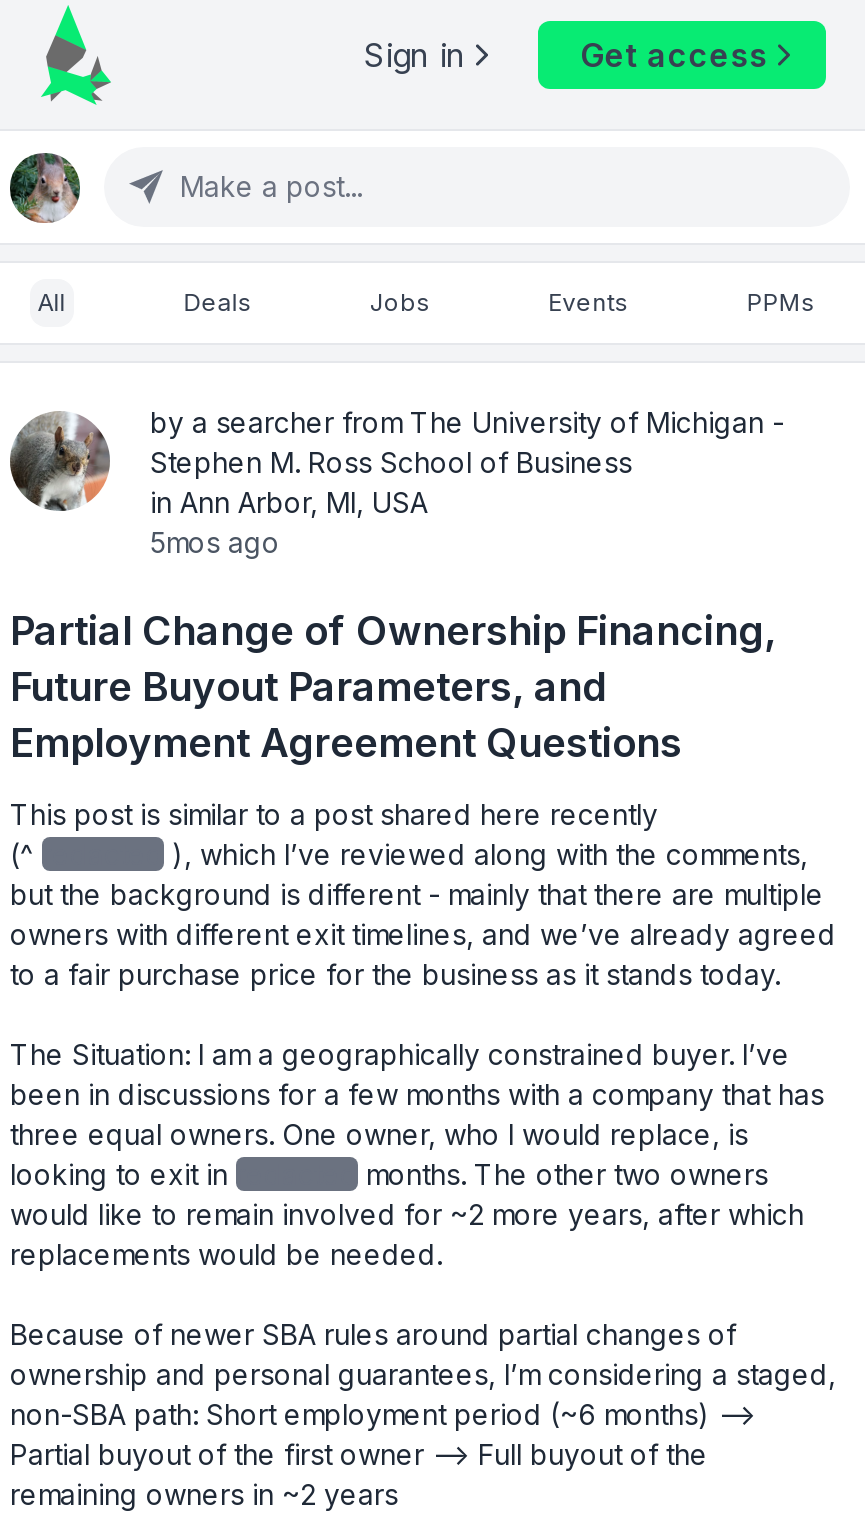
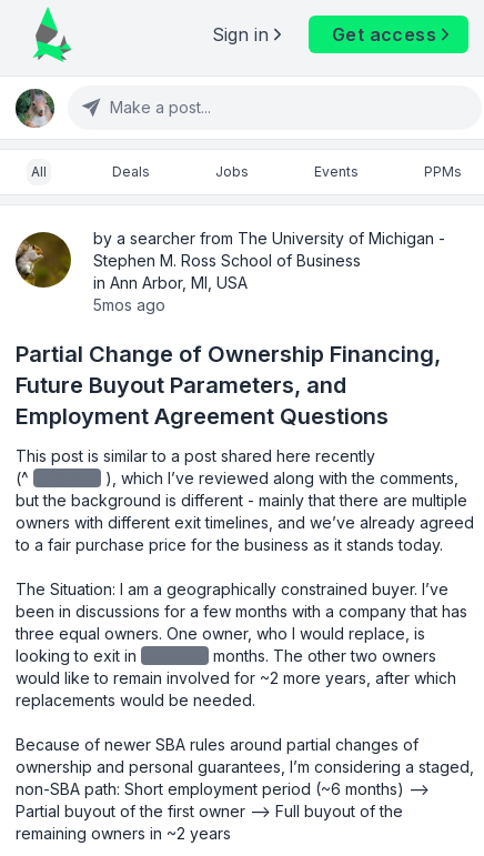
- [image]
+ [image]
